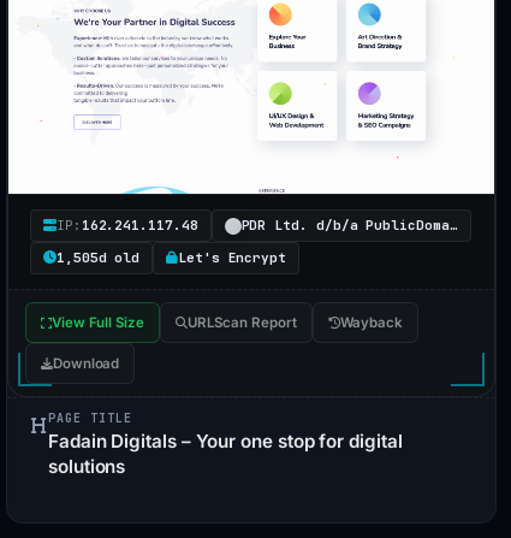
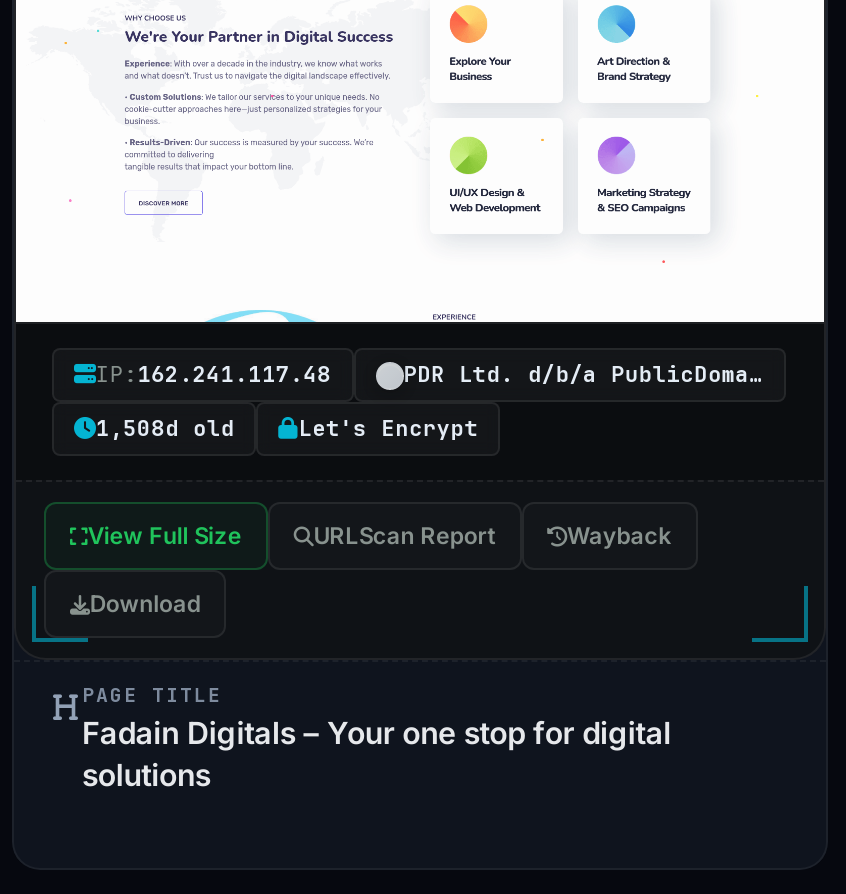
- 1,505d old
+ 1,508d old
